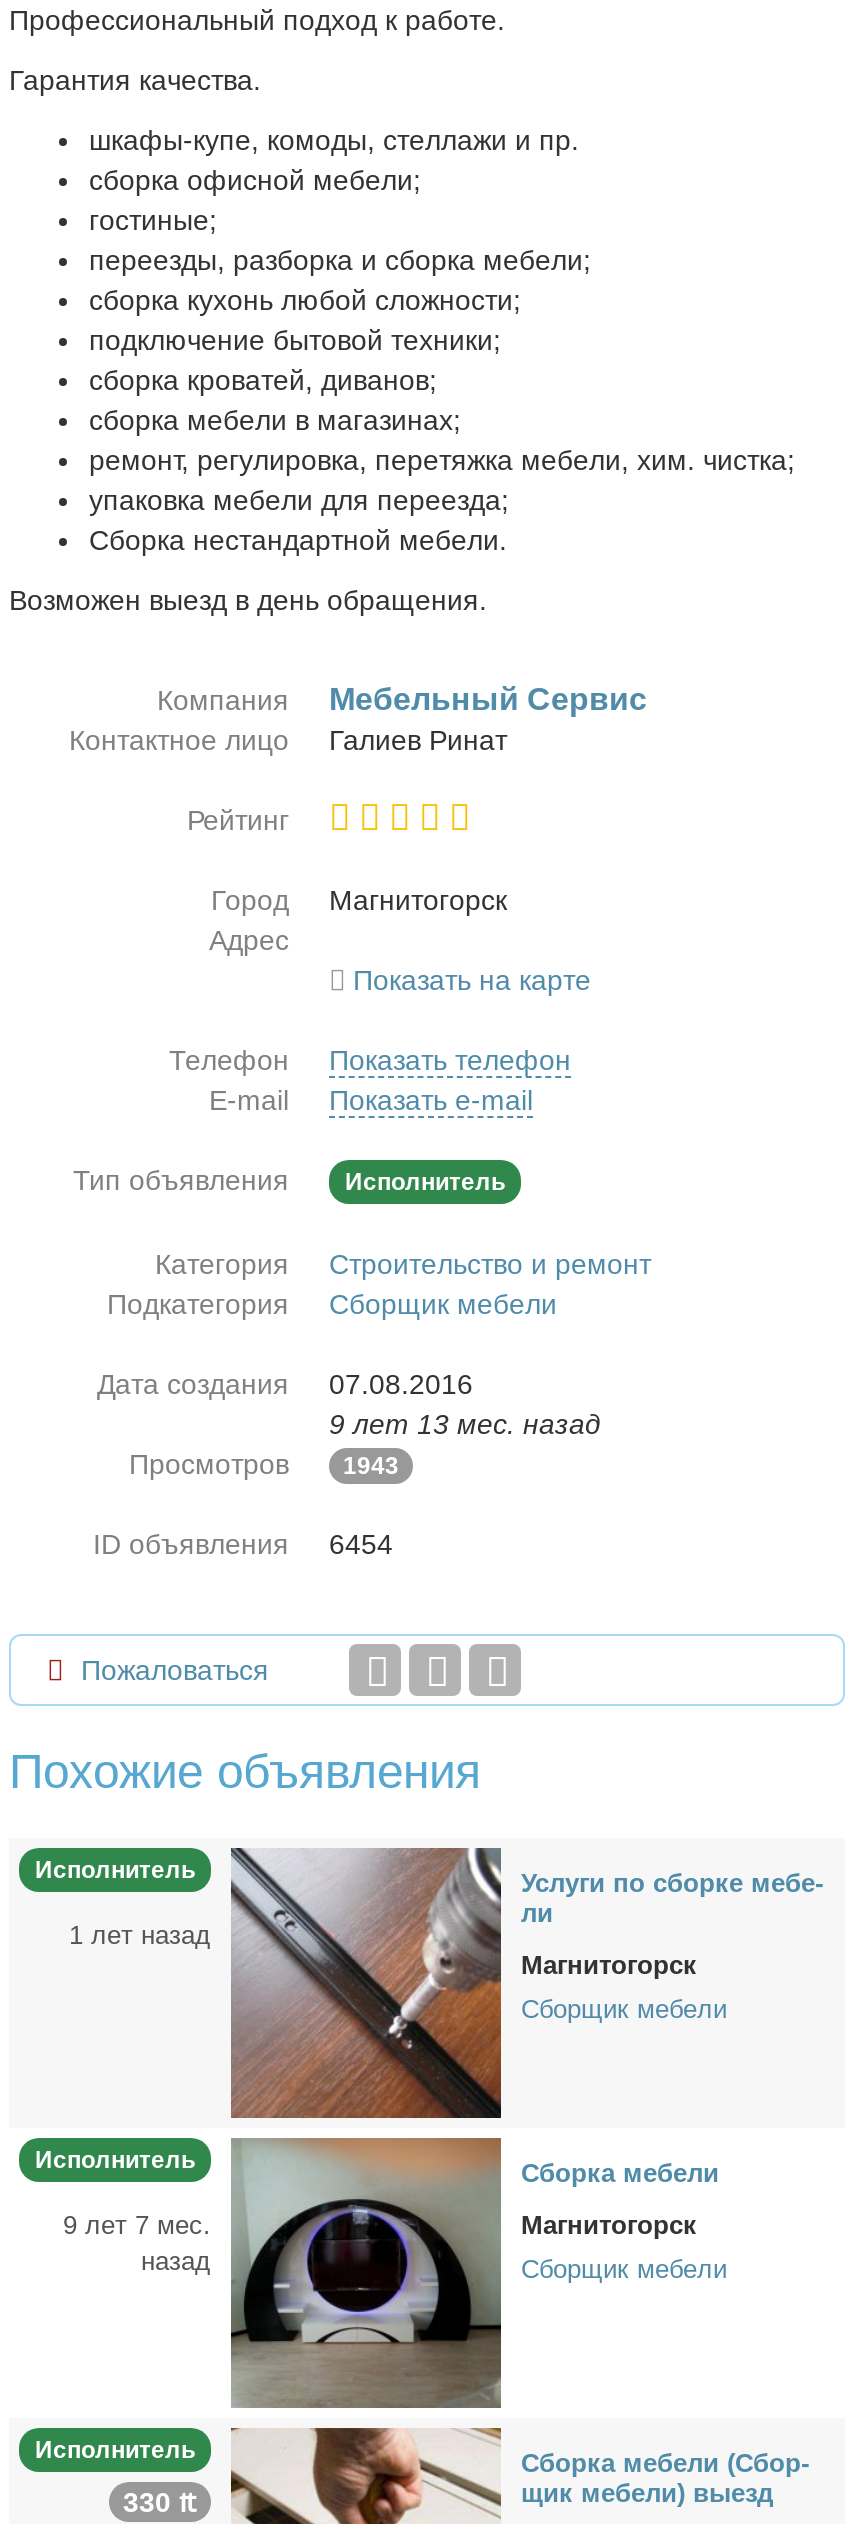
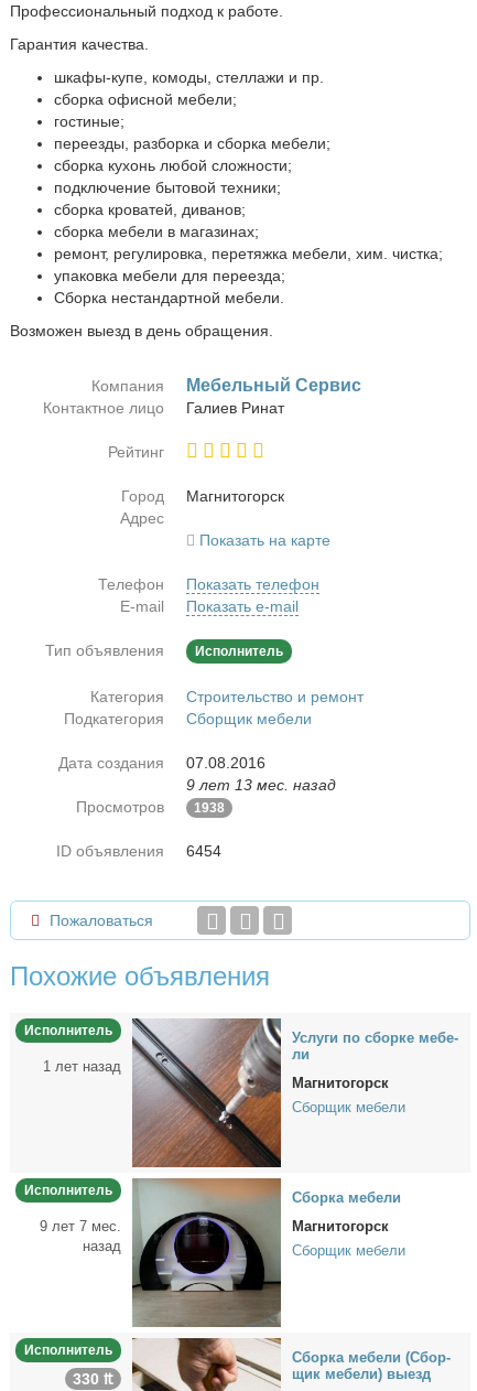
- Просмотров 1943
+ Просмотров 1938
